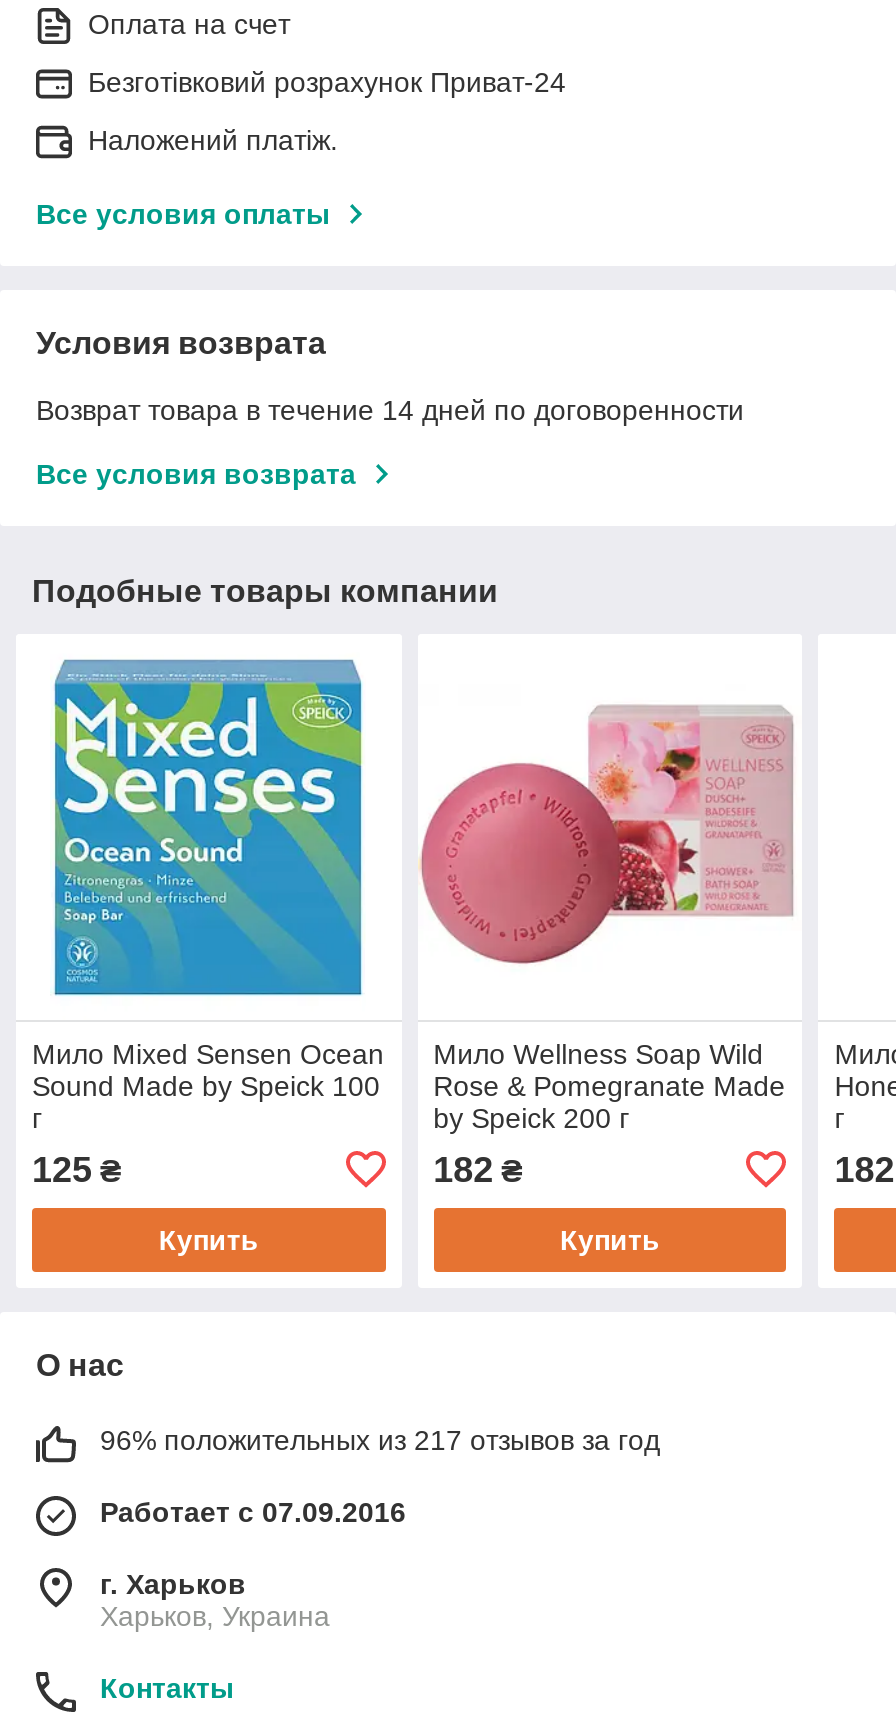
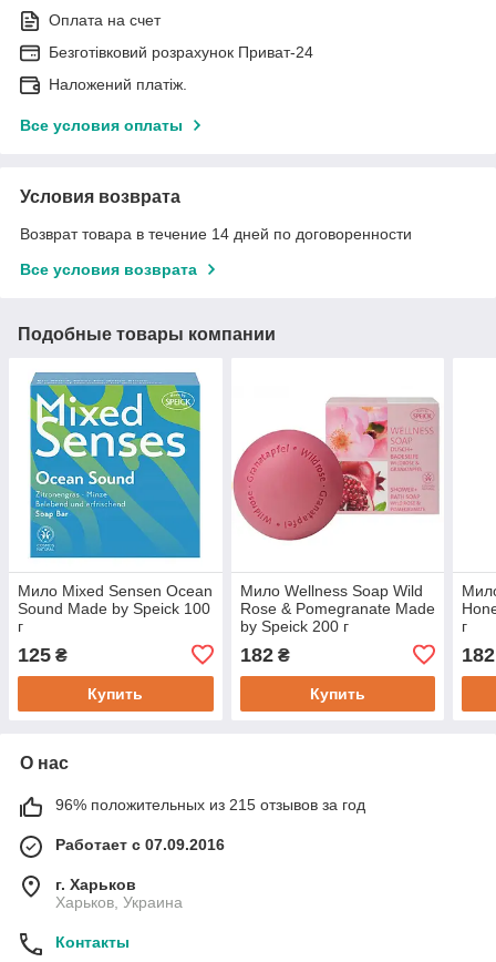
- 96% положительных из 217 отзывов за год
+ 96% положительных из 215 отзывов за год
